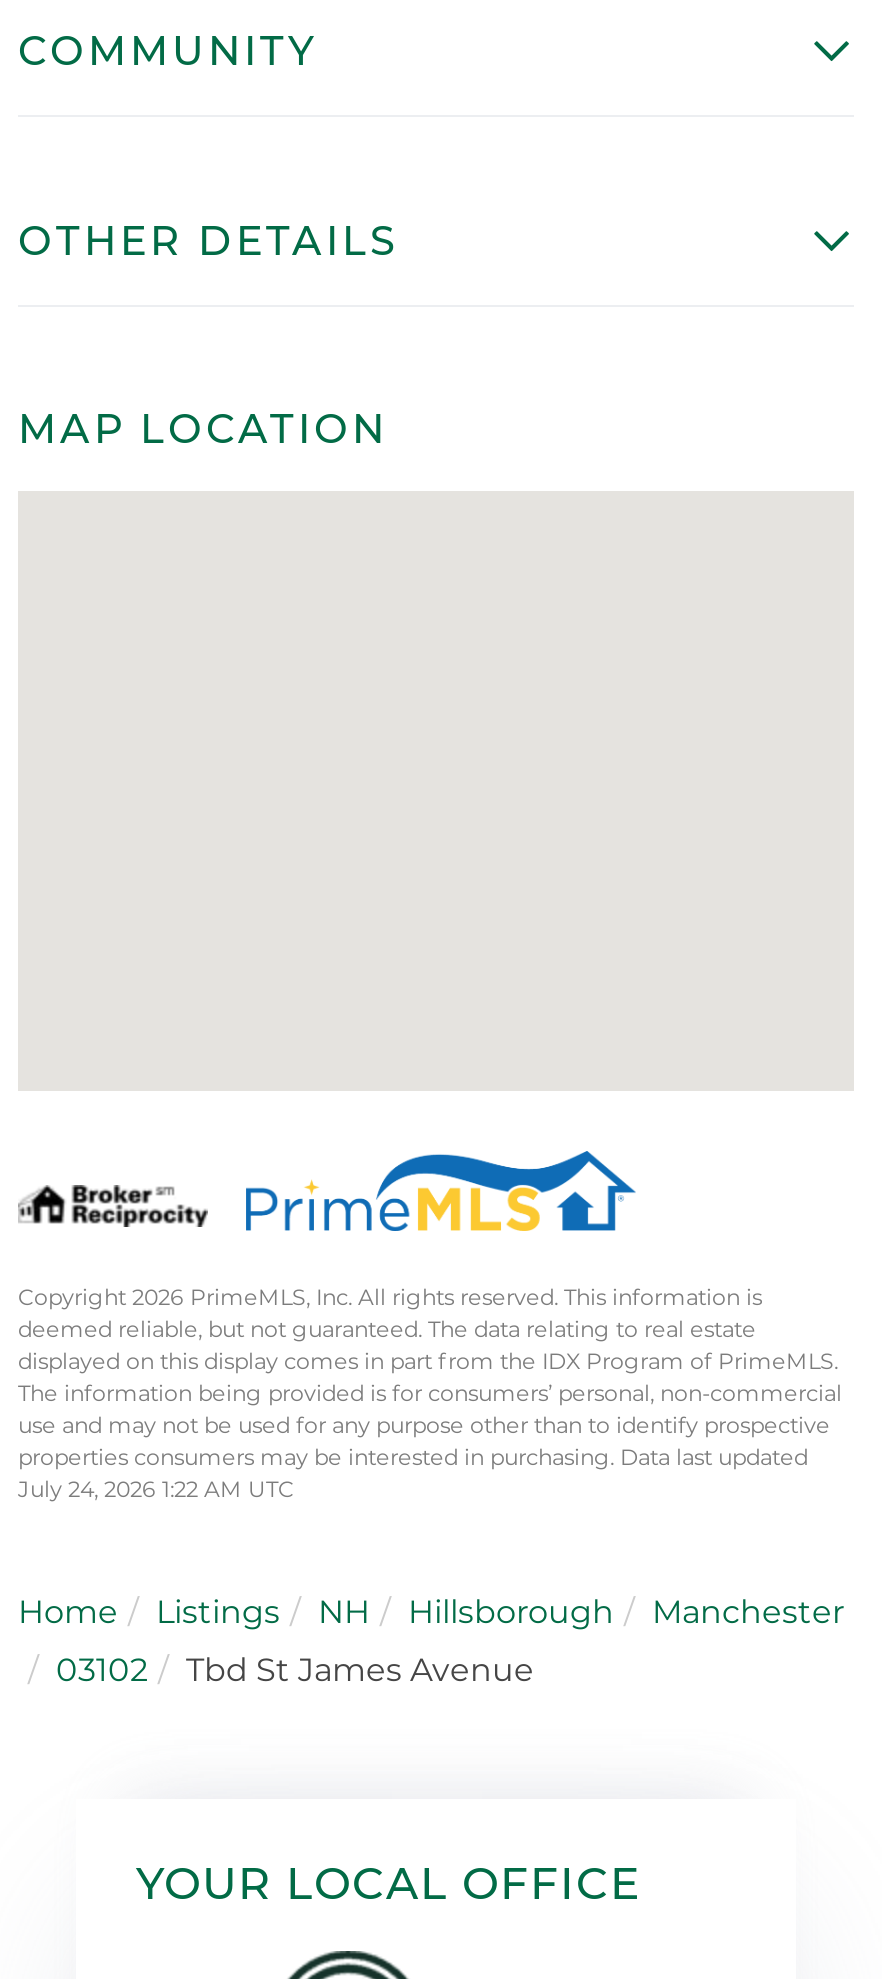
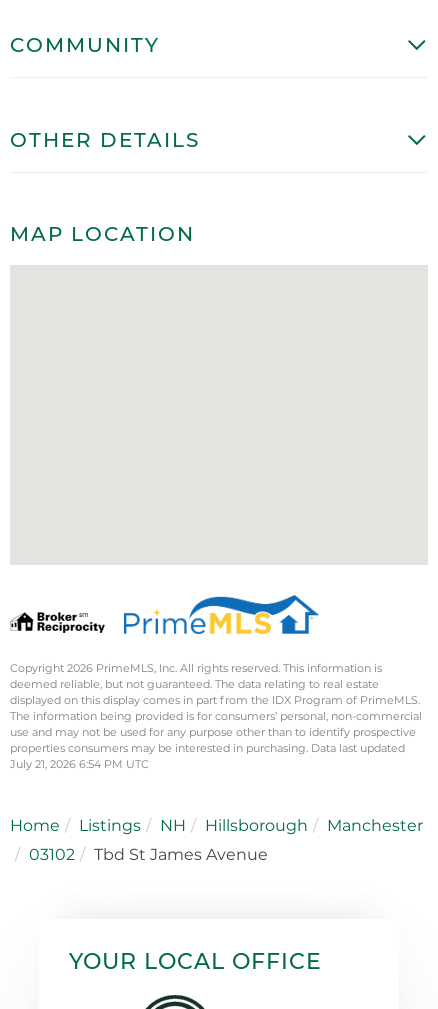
- July 24, 2026 1:22 AM UTC
+ July 21, 2026 6:54 PM UTC
